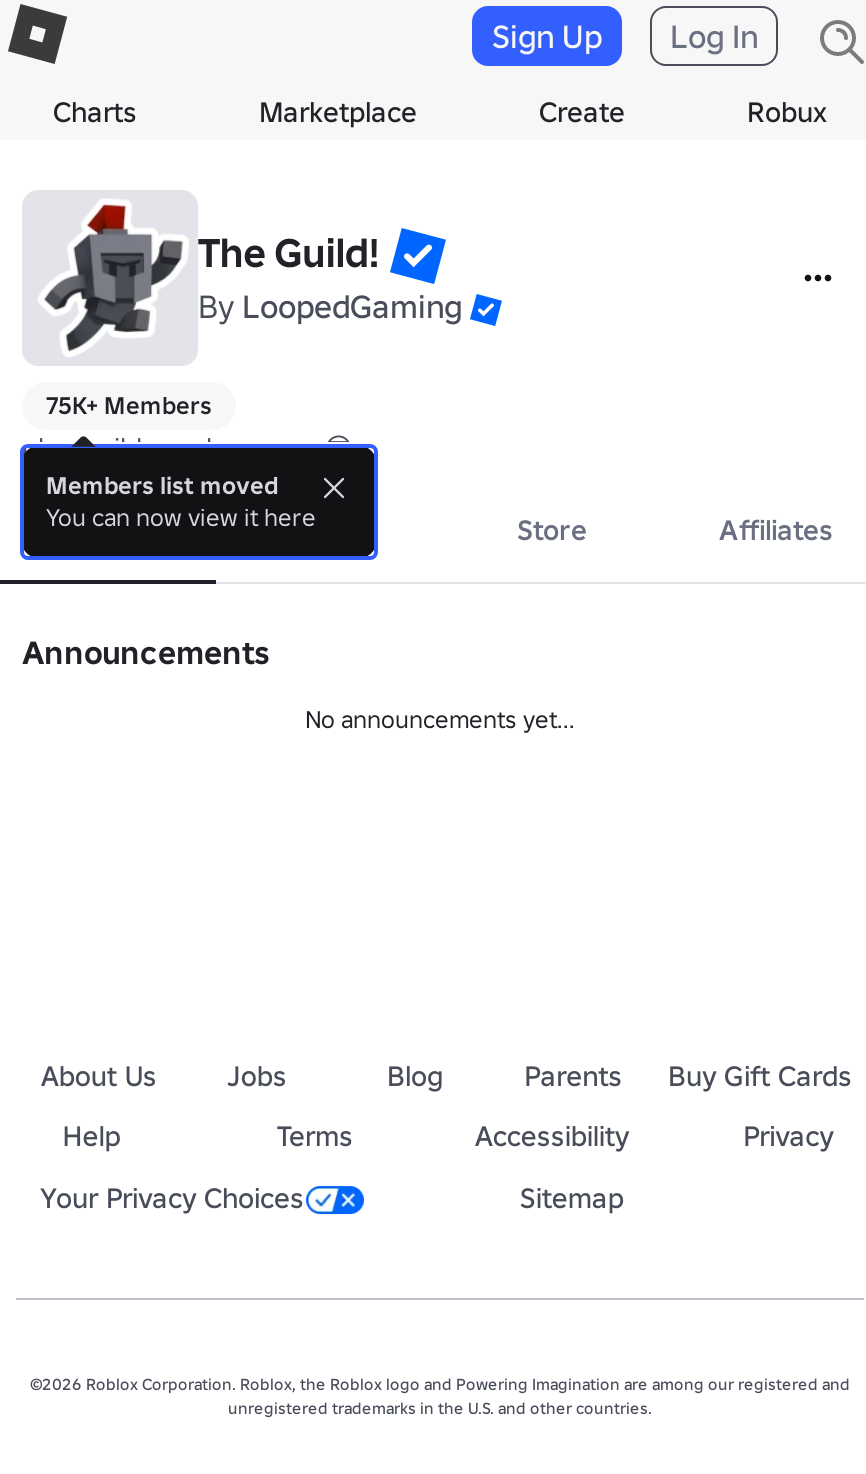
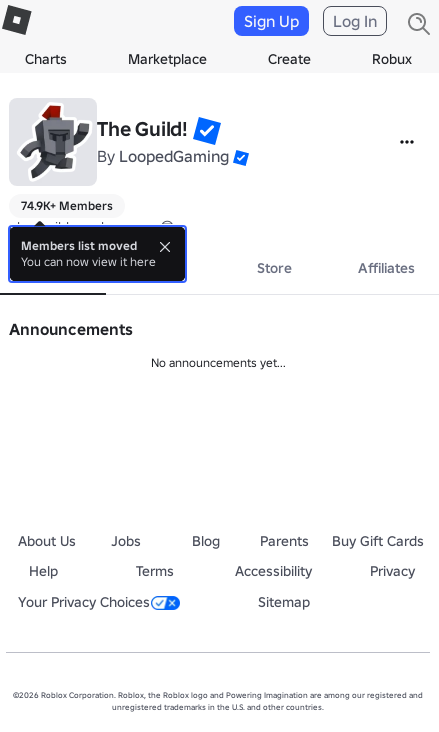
- 75K+ Members
+ 74.9K+ Members
